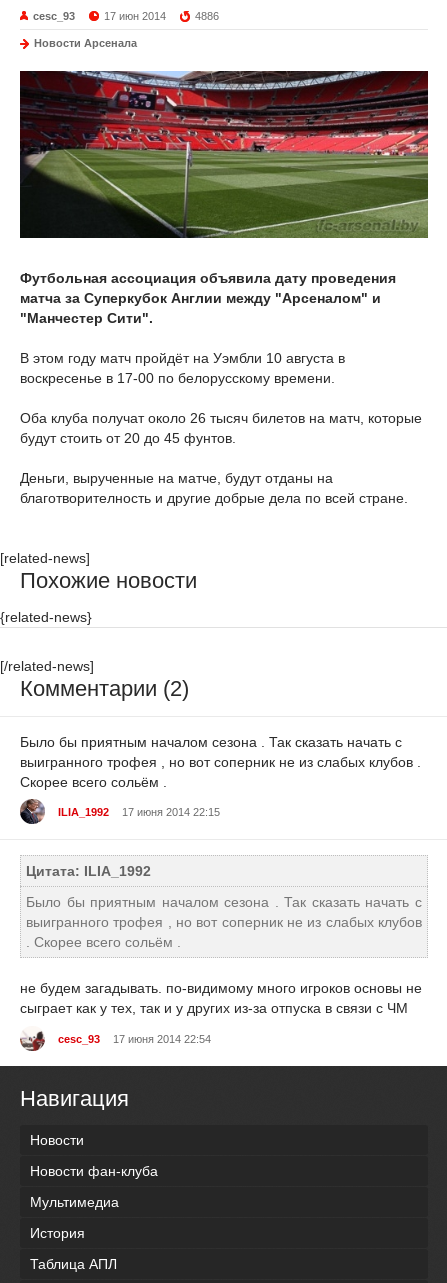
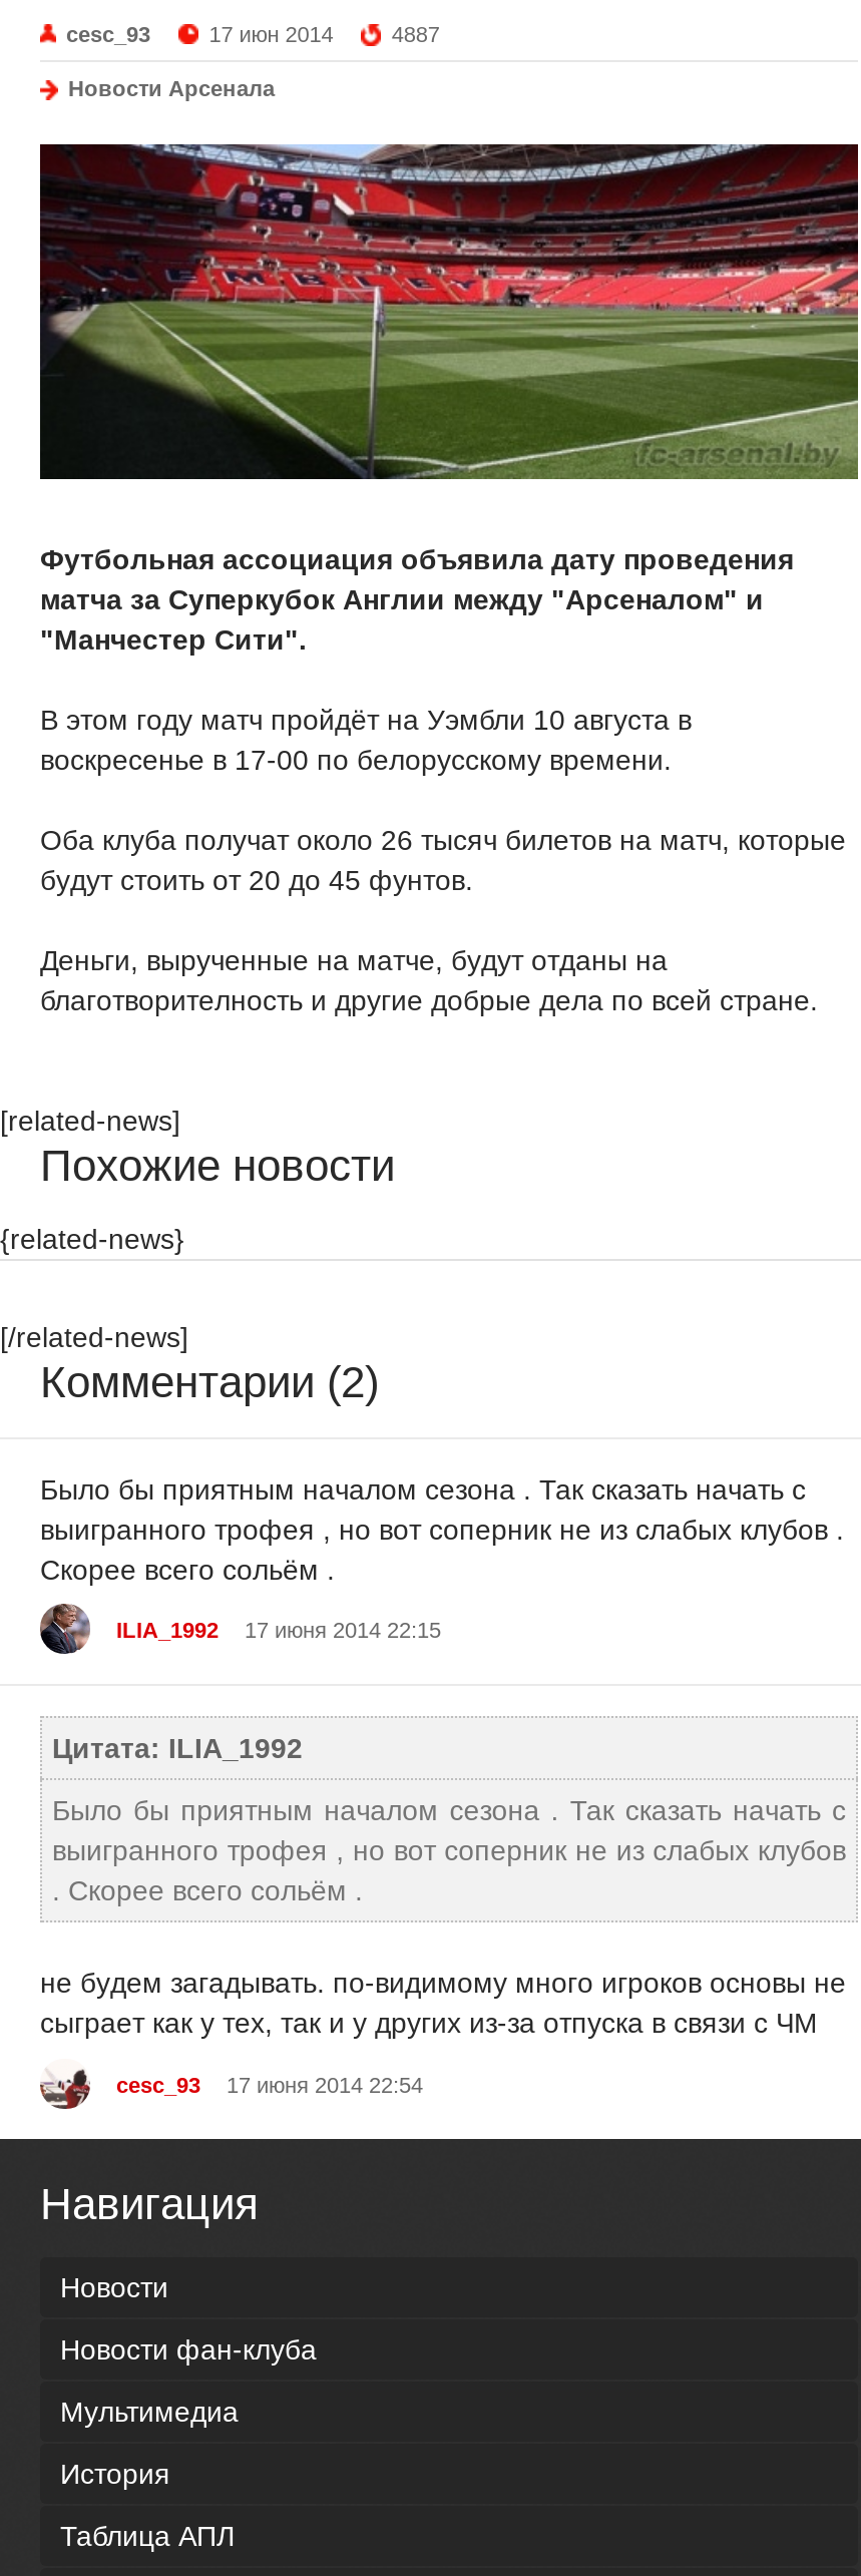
- 4886
+ 4887
